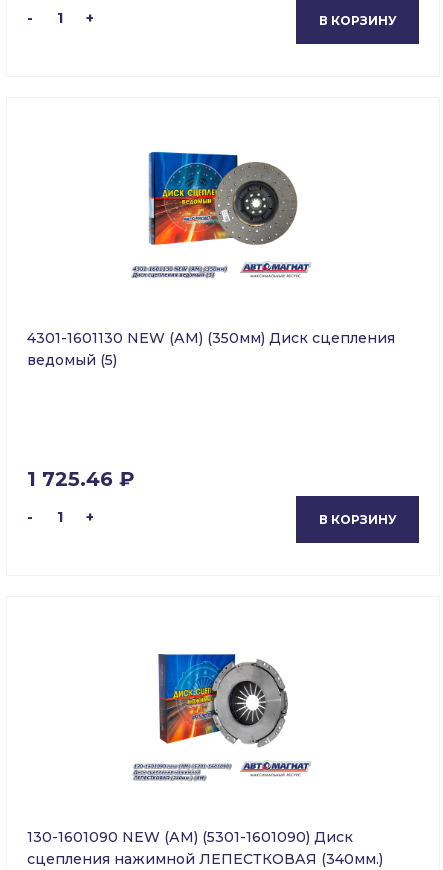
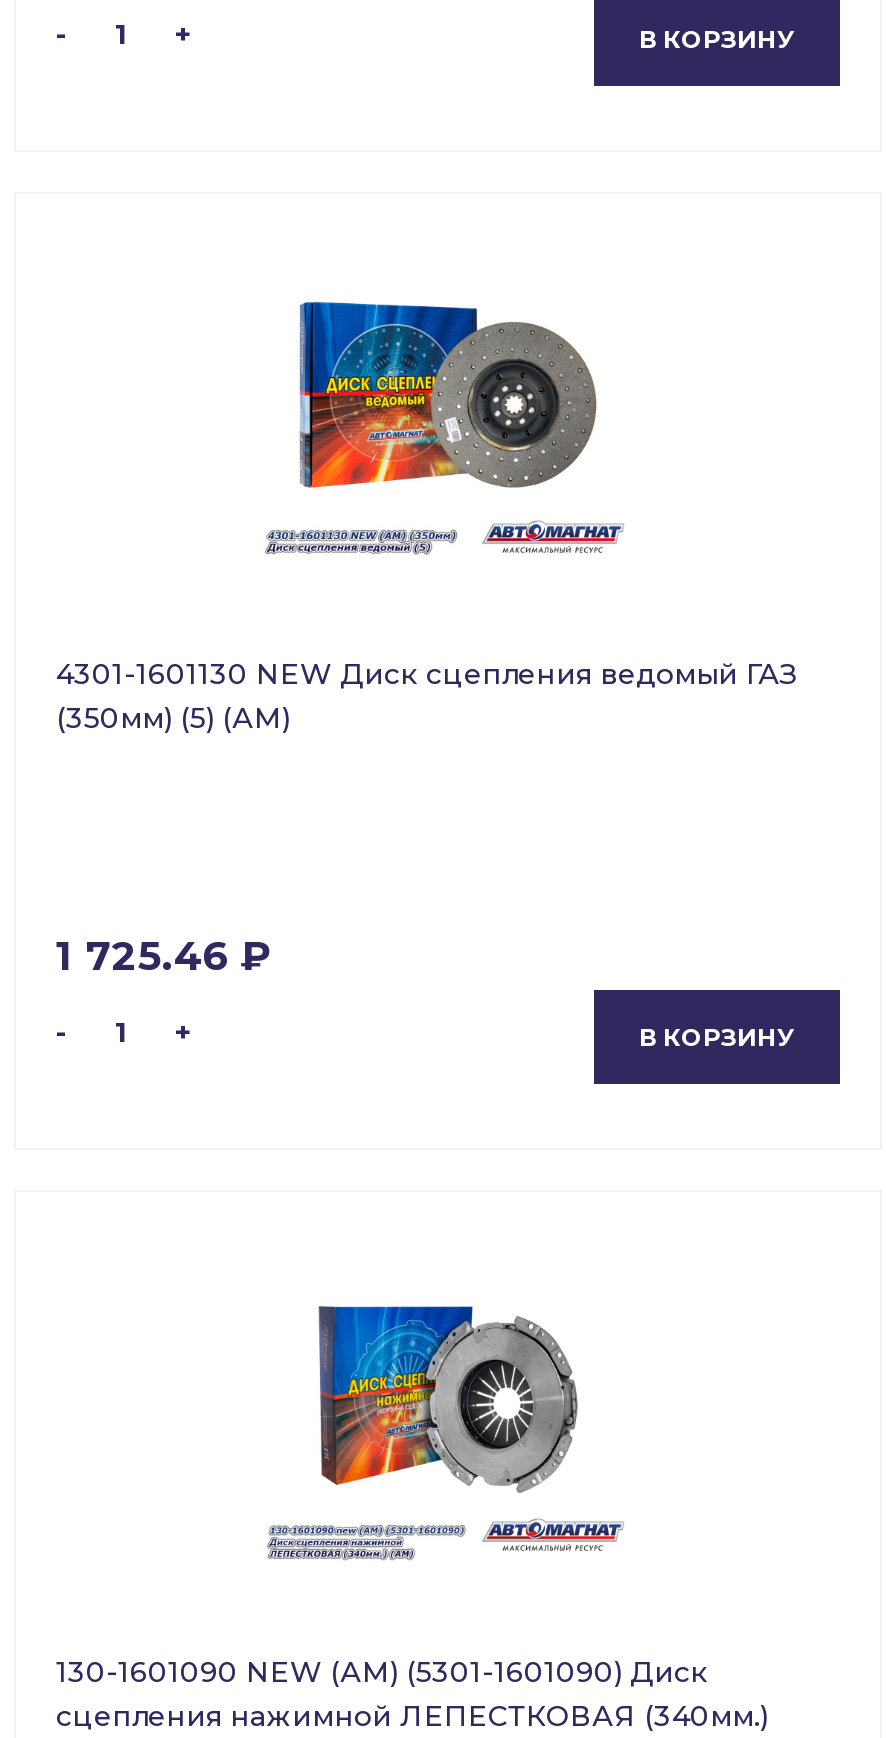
- 4301-1601130 NEW (АМ) (350мм) Диск сцепления
- ведомый (5)
+ 4301-1601130 NEW Диск сцепления ведомый ГАЗ
+ (350мм) (5) (АМ)
